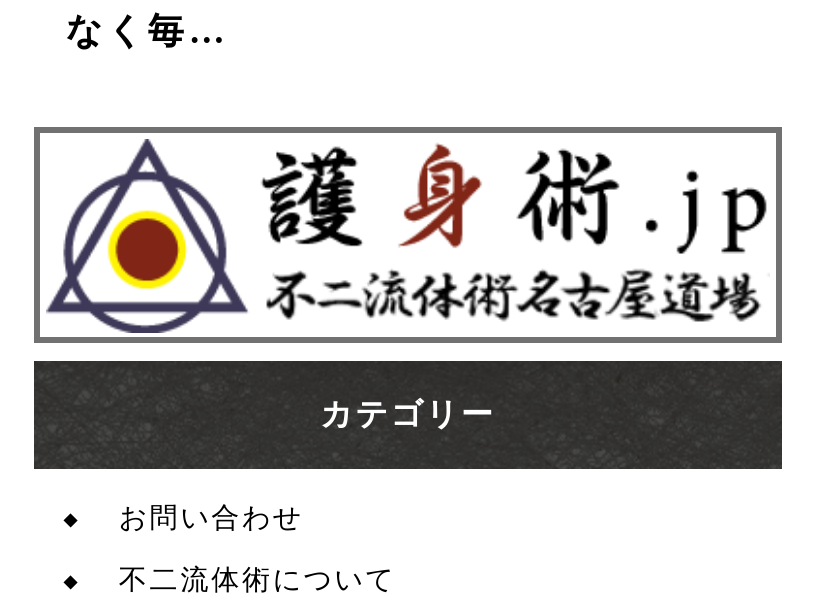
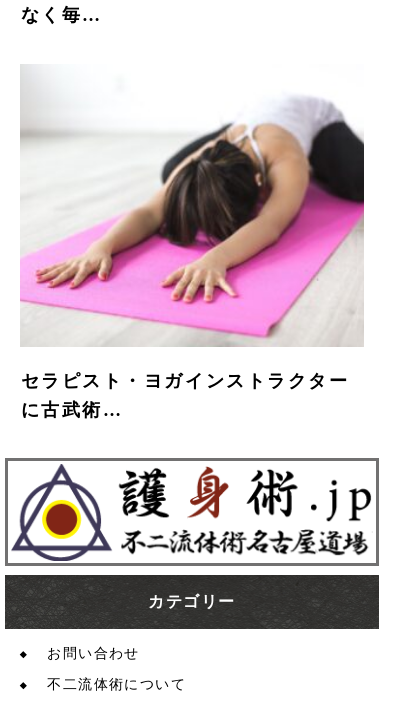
+ [image]
+ セラピスト・ヨガインストラクター
+ に古武術…
